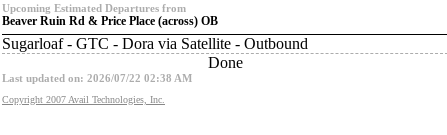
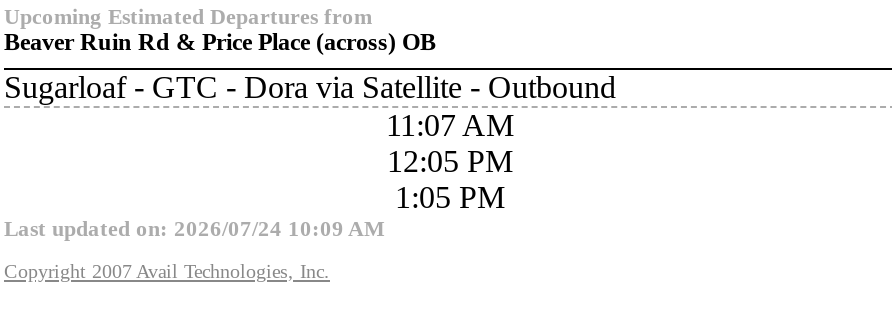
- Done
- Last updated on: 2026/07/22 02:38 AM
+ 11:07 AM
+ 12:05 PM
+ 1:05 PM
+ Last updated on: 2026/07/24 10:09 AM
